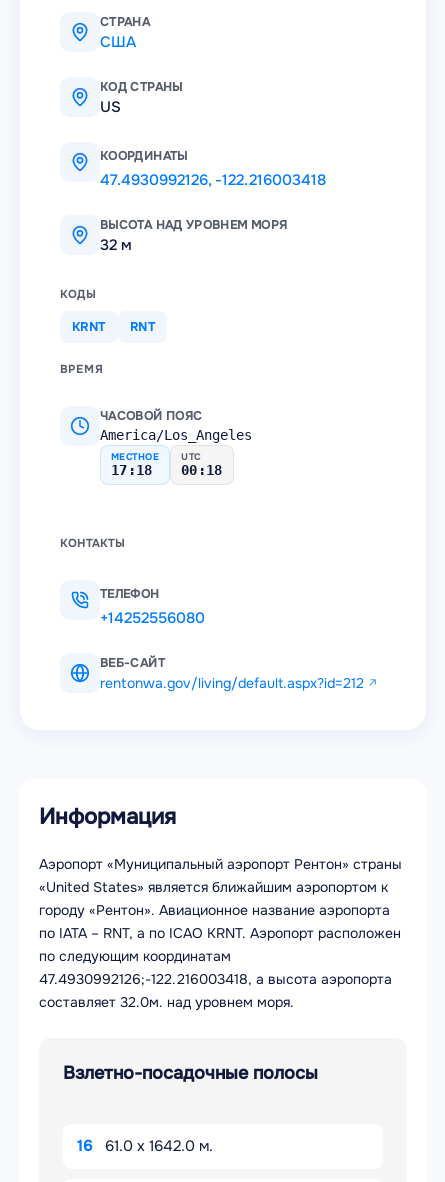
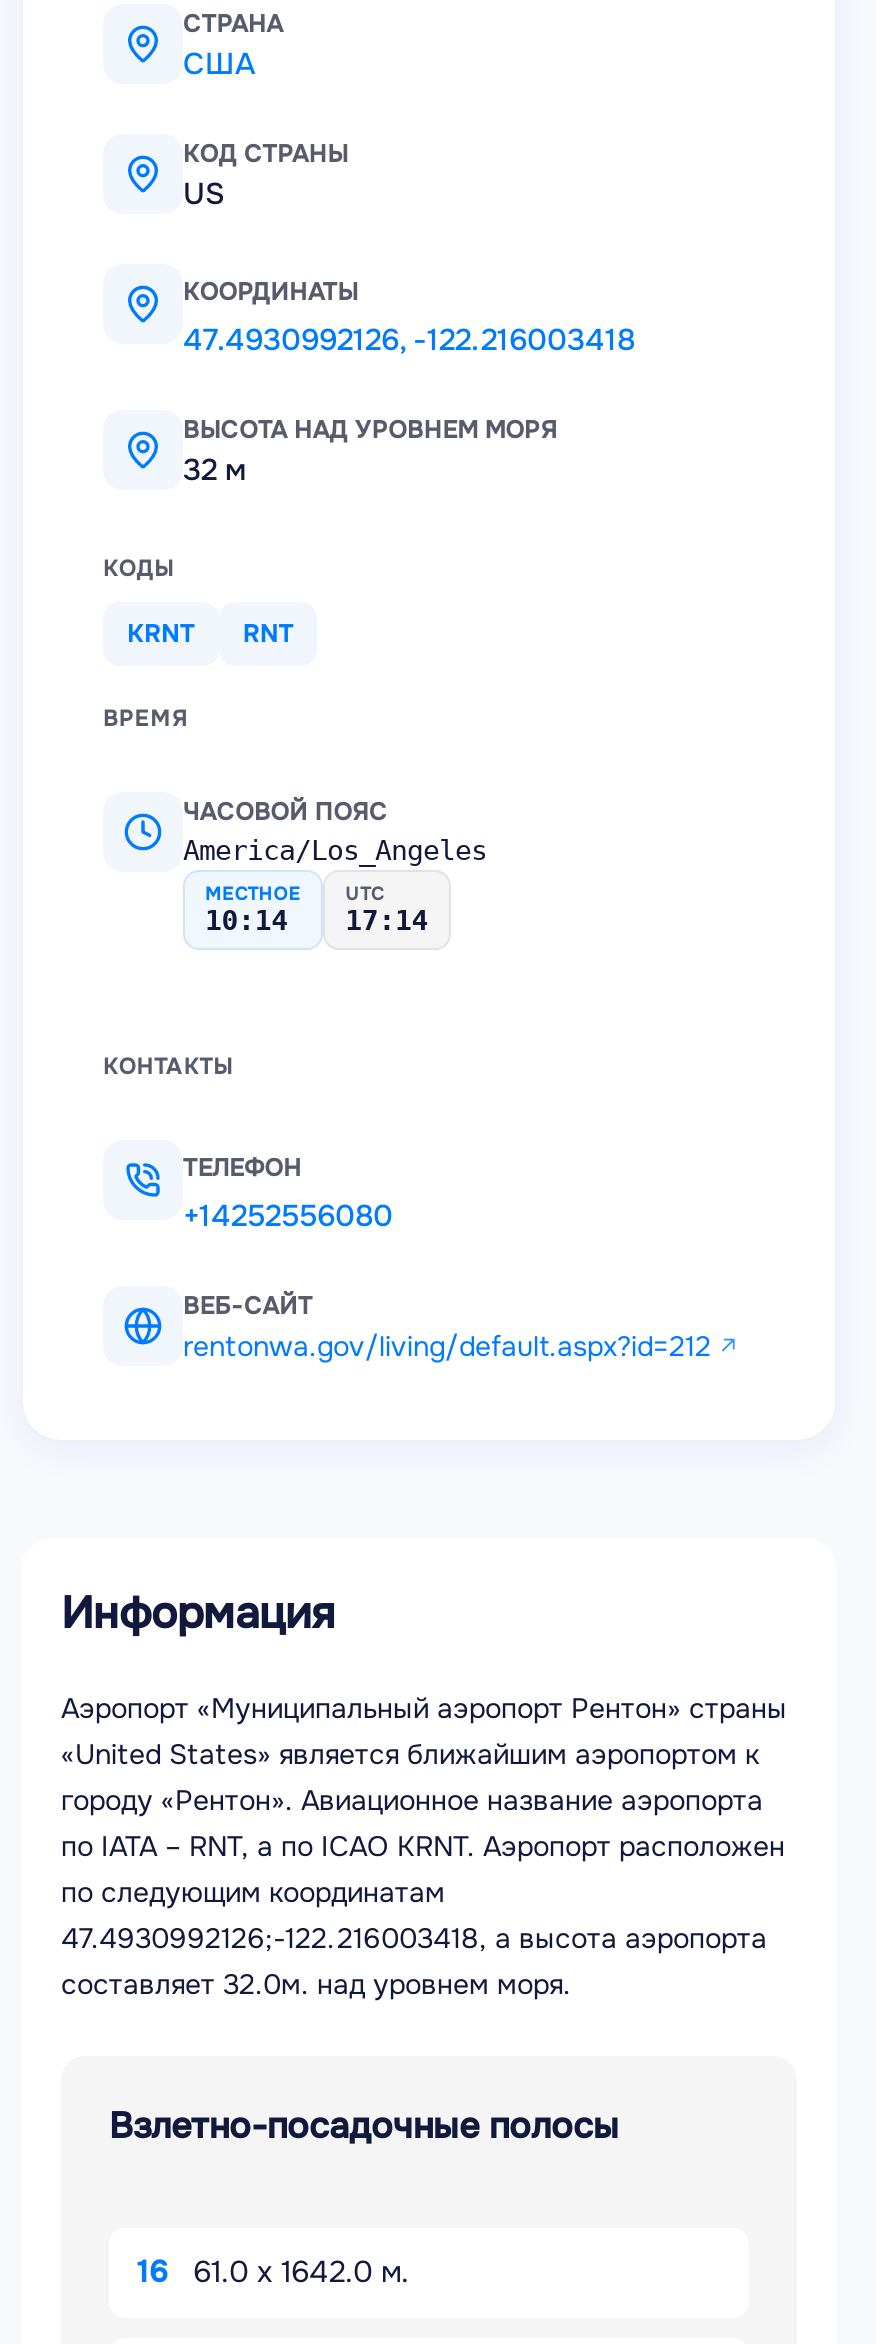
- 17:18
+ 10:14

- 00:18
+ 17:14
